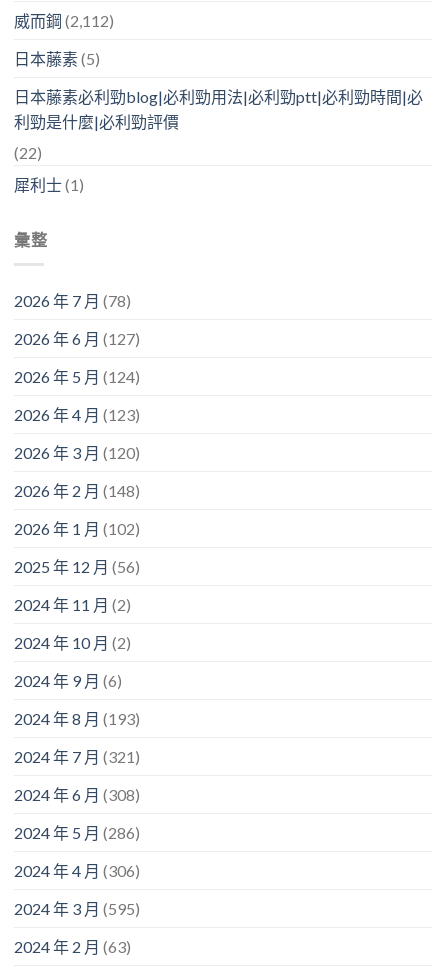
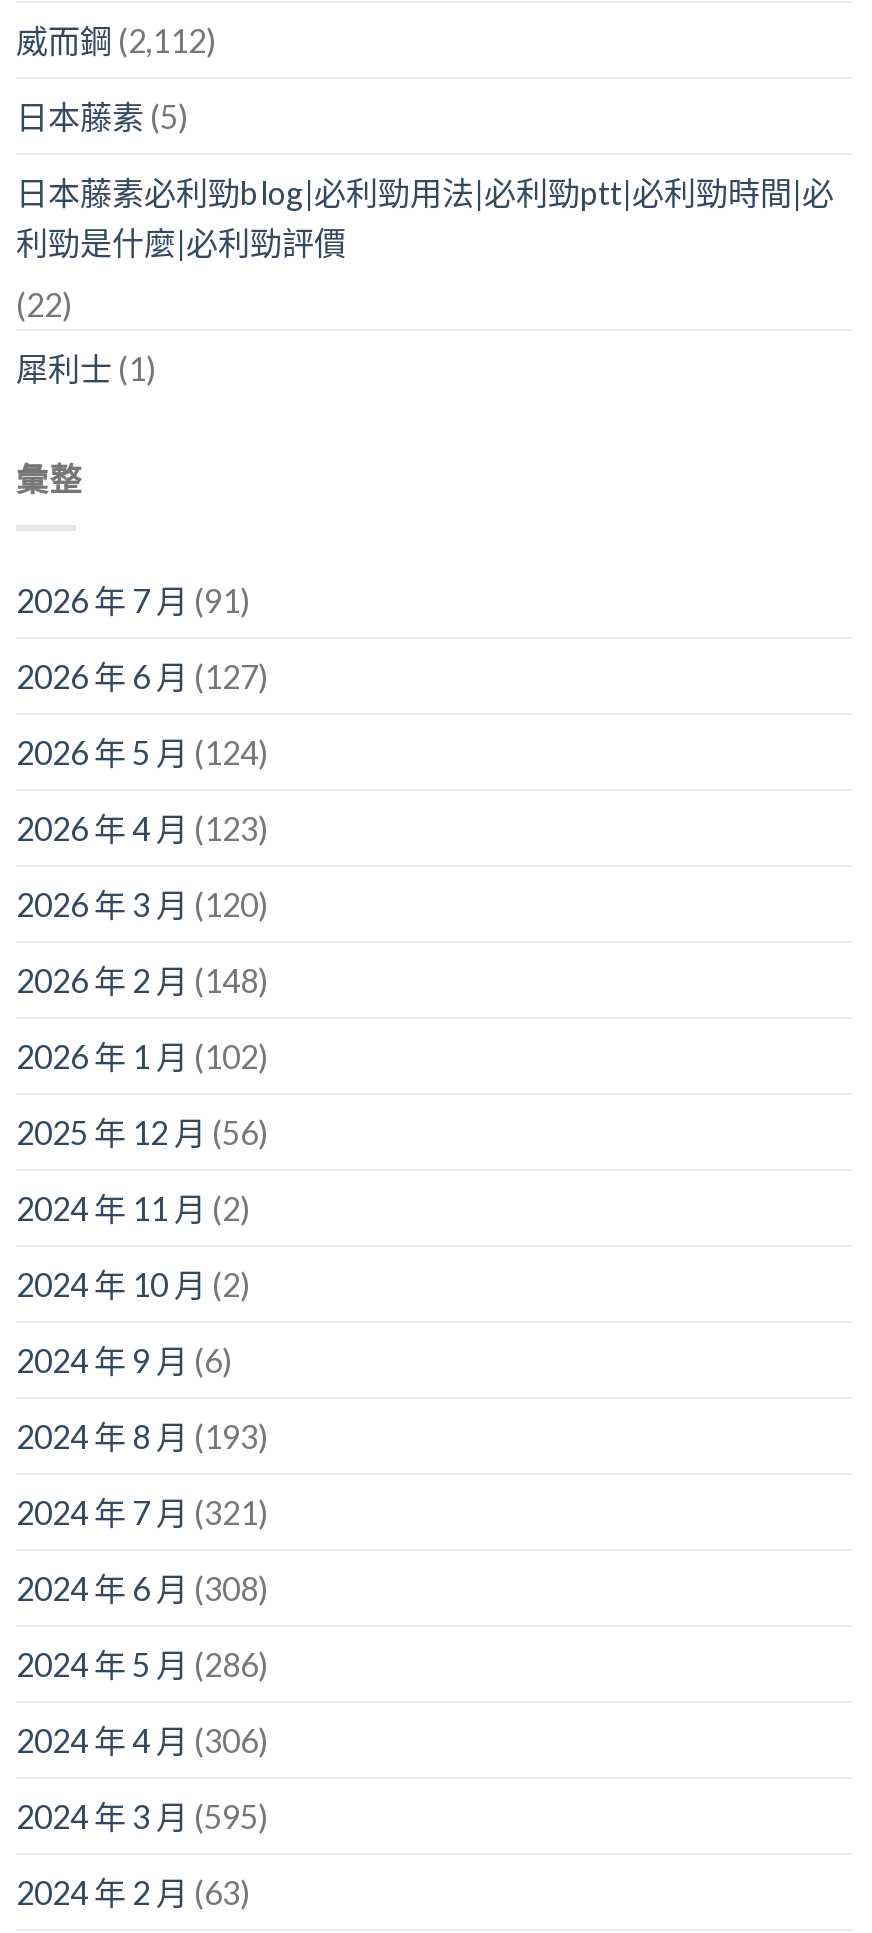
- 2026 年 7 月(78)
+ 2026 年 7 月(91)
